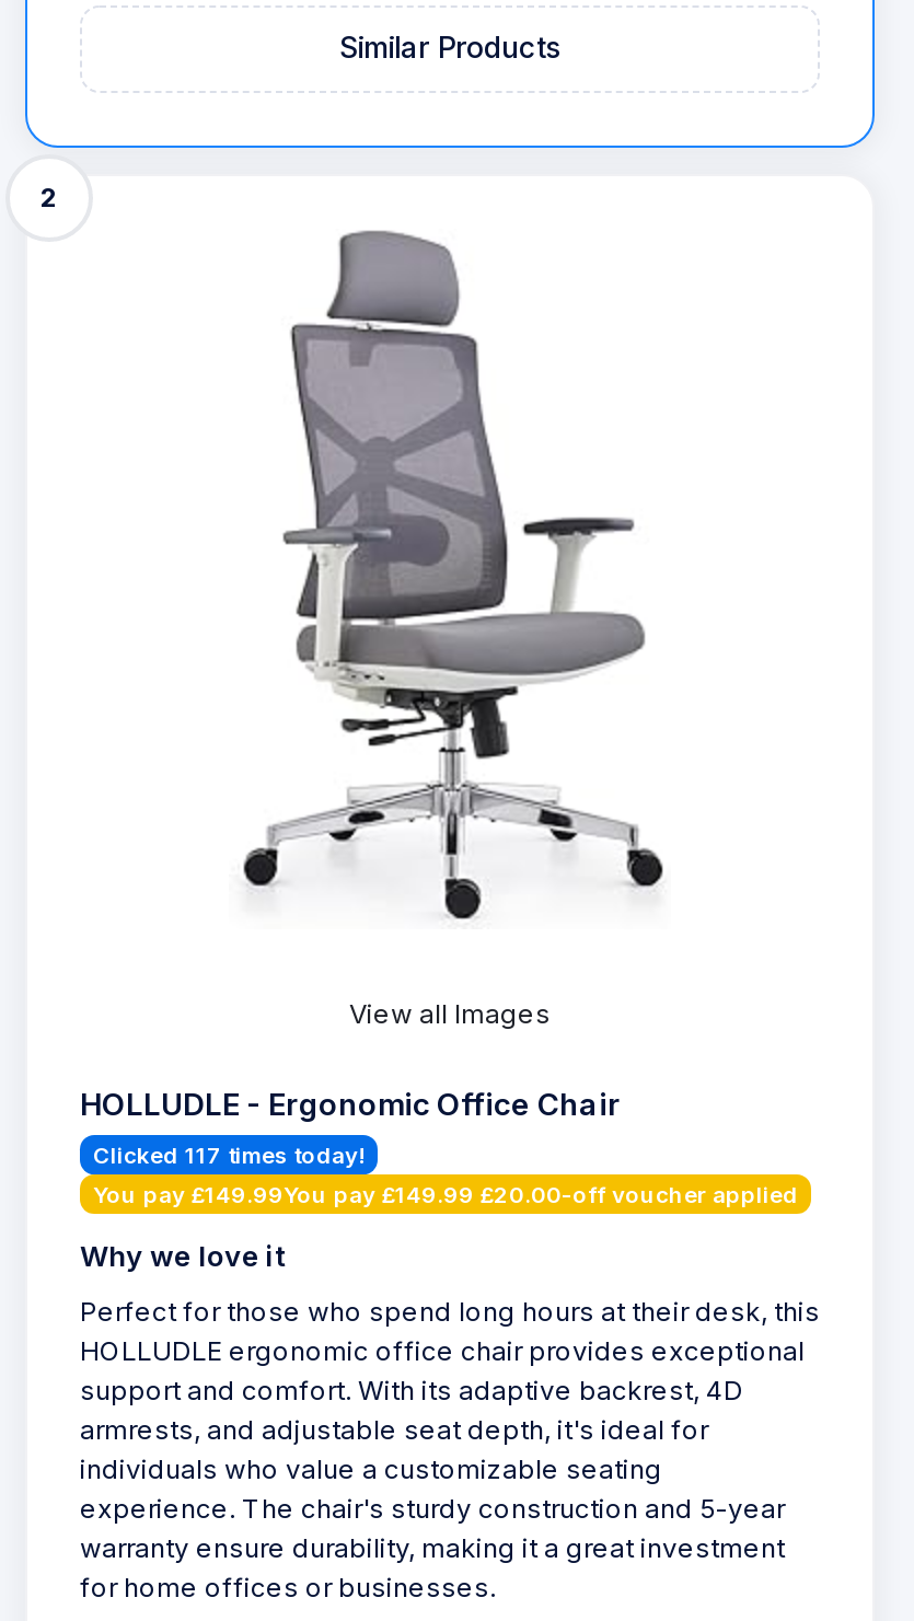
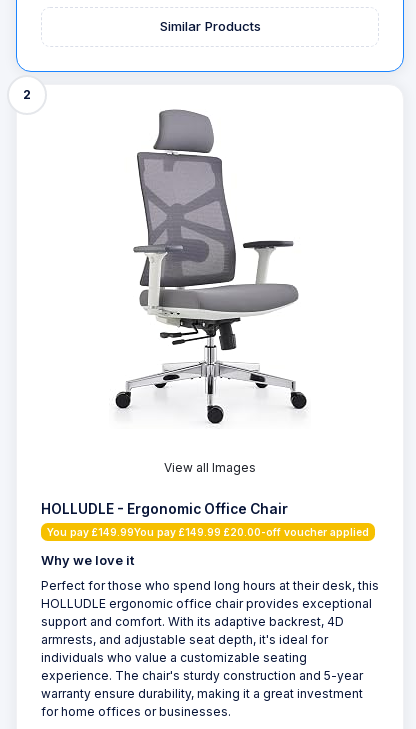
- Clicked 117 times today!
